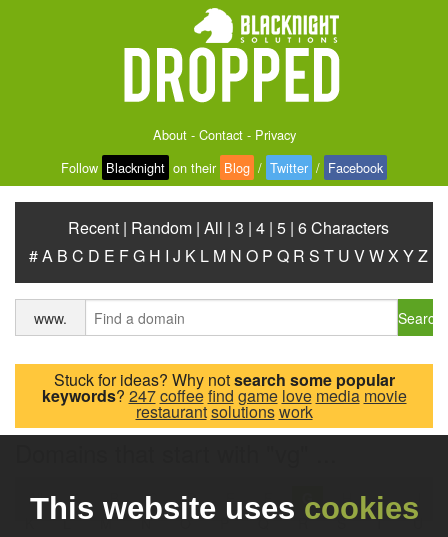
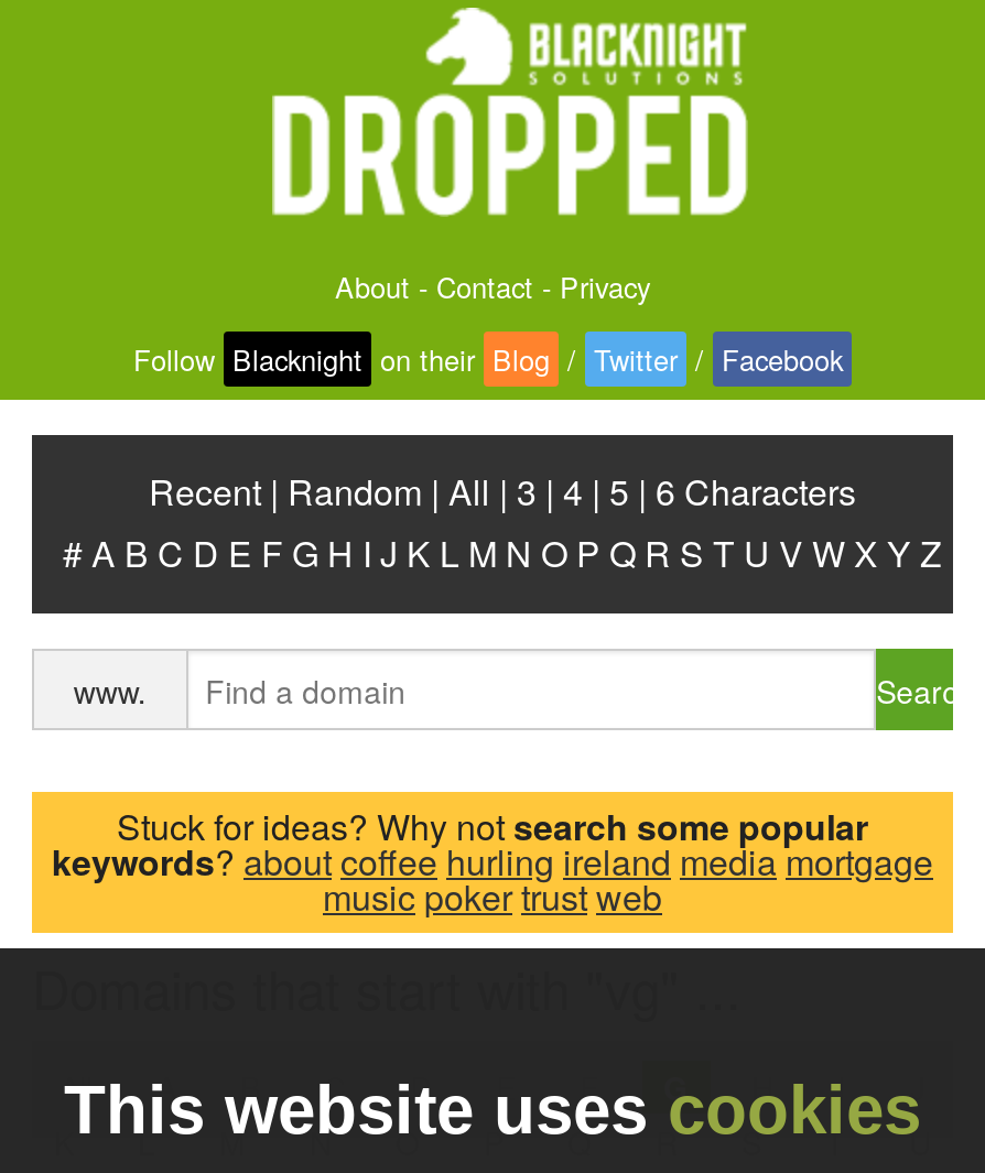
- keywords?247 coffee find game love media movie
- restaurant solutions work
+ keywords?about coffee hurling ireland media mortgage
+ music poker trust web
